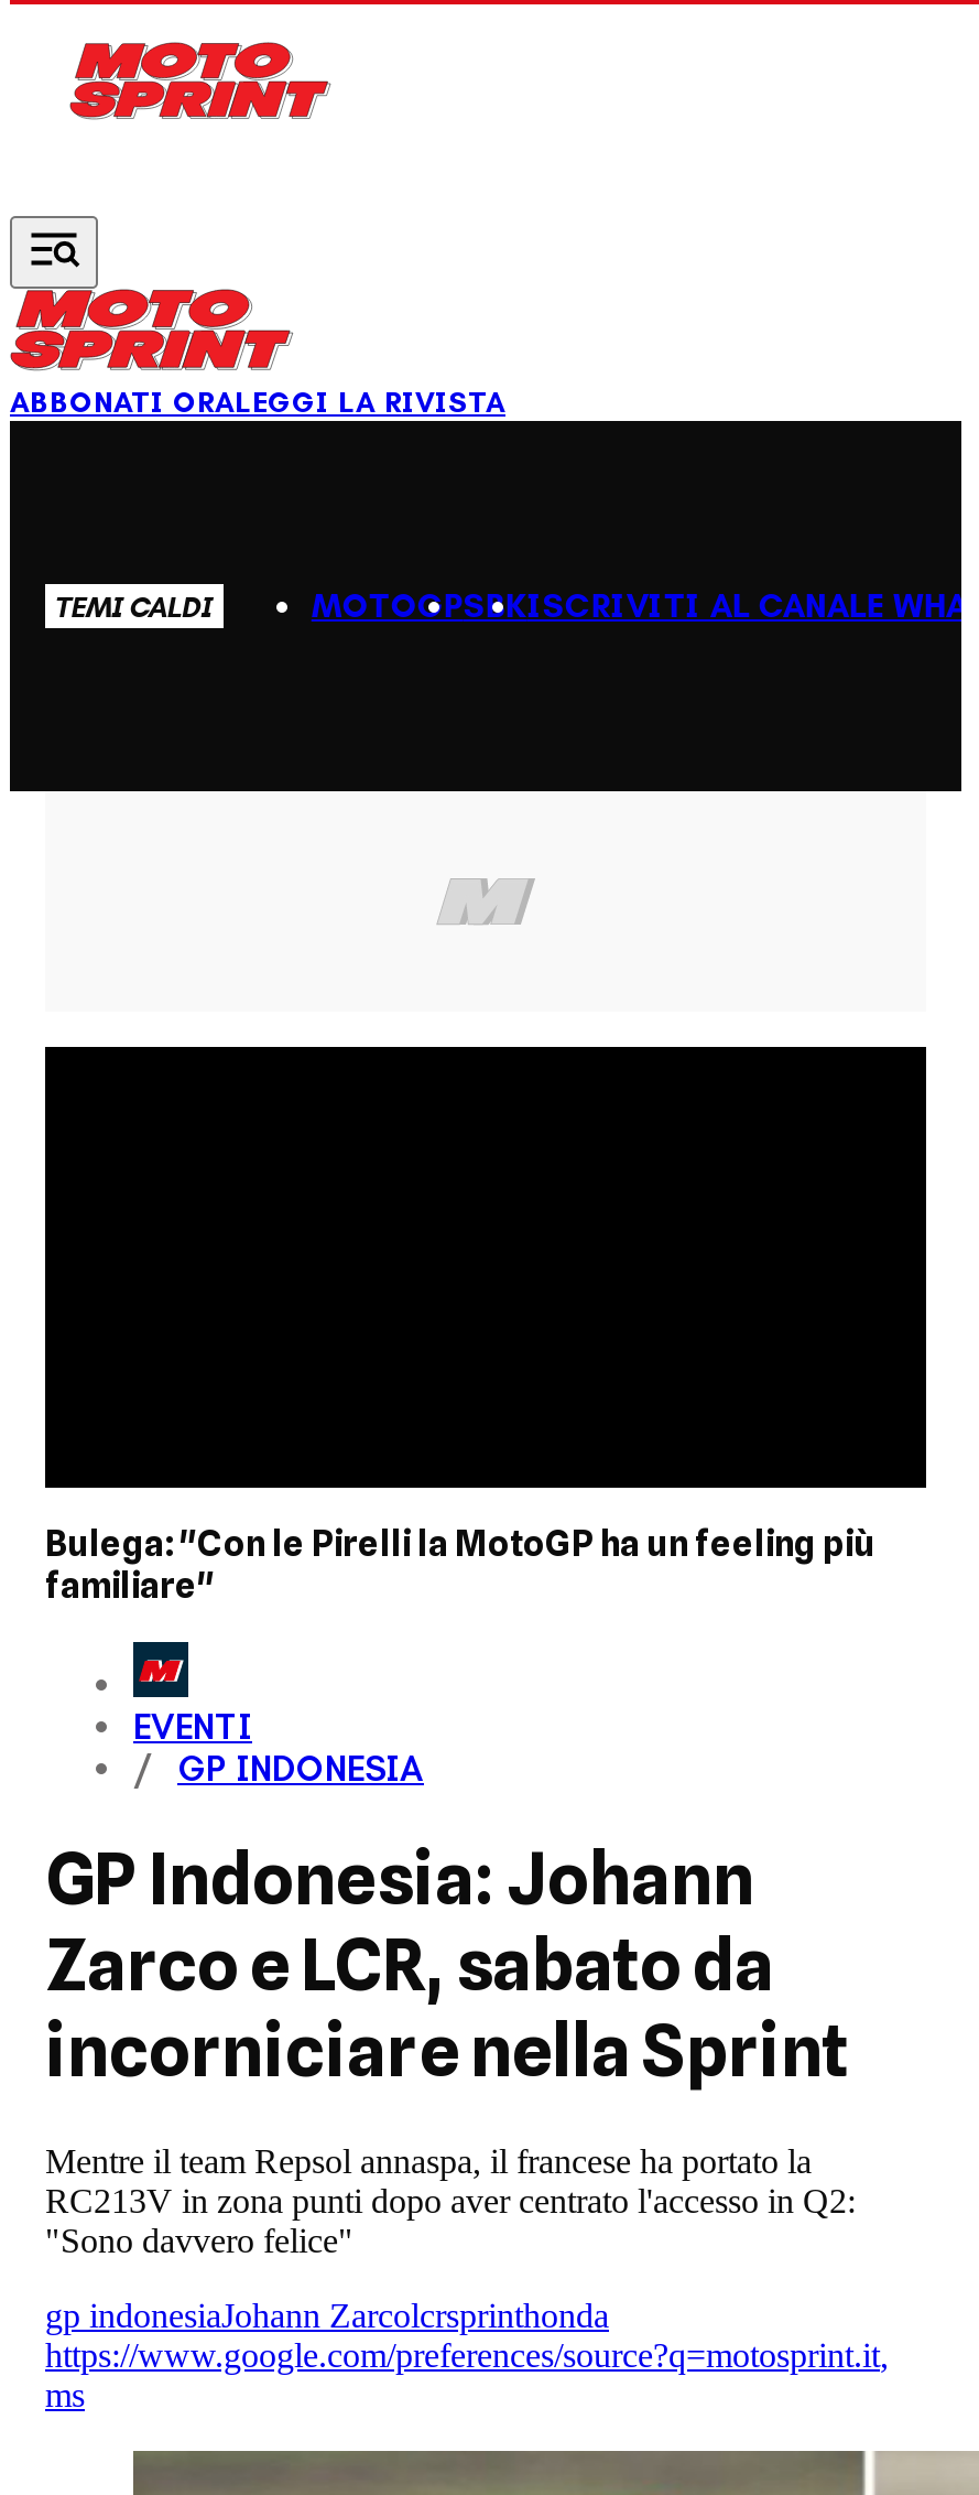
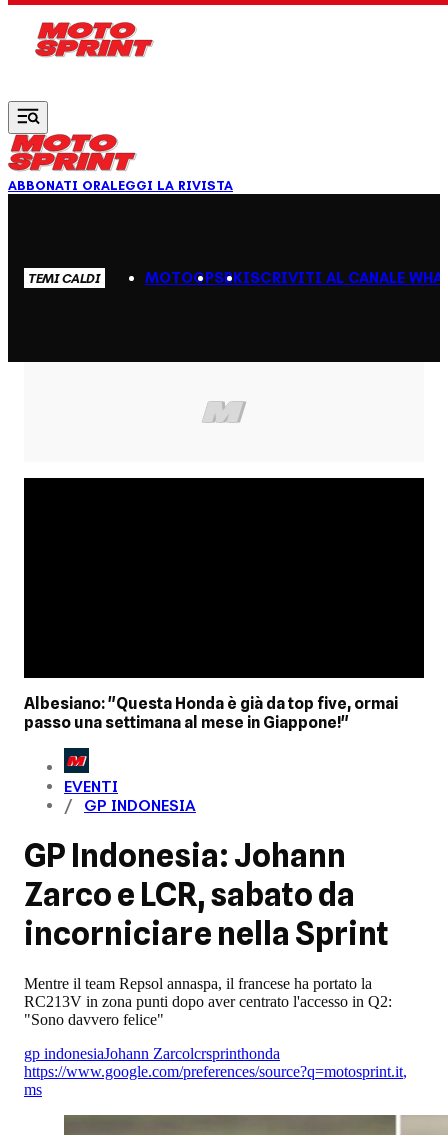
- Bulega: "Con le Pirelli la MotoGP ha un feeling più
- familiare"
+ Albesiano: "Questa Honda è già da top five, ormai
+ passo una settimana al mese in Giappone!"
